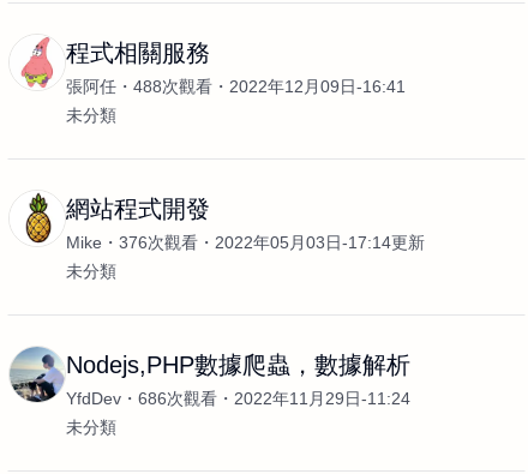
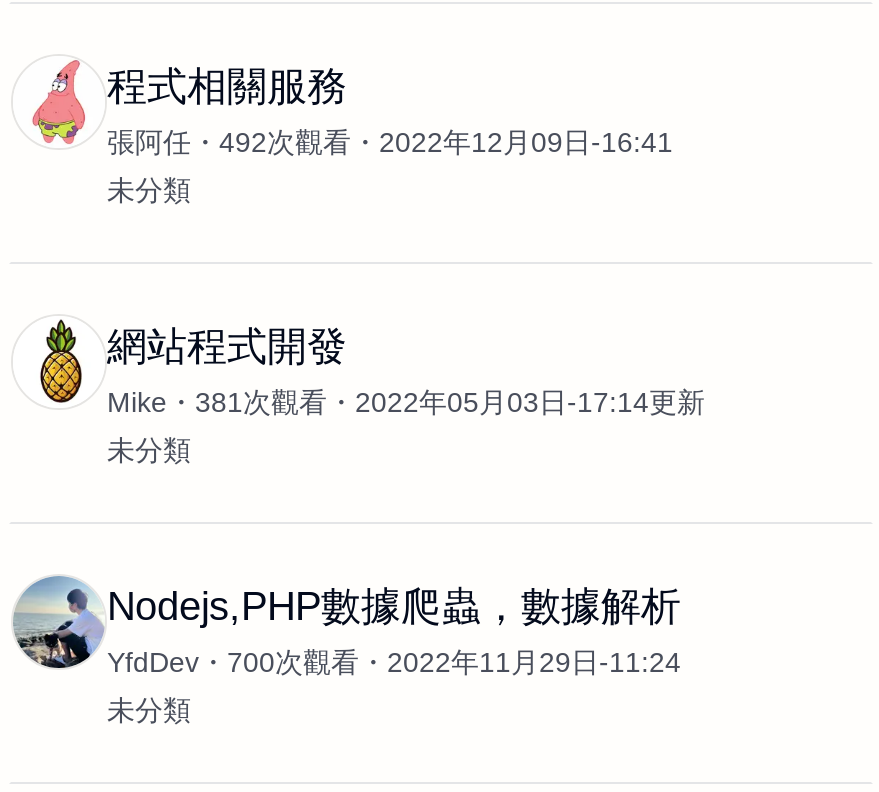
- 張阿任 488次觀看 2022年12月09日-16:41
+ 張阿任 492次觀看 2022年12月09日-16:41

- Mike 376次觀看 2022年05月03日-17:14更新
+ Mike 381次觀看 2022年05月03日-17:14更新

- YfdDev 686次觀看 2022年11月29日-11:24
+ YfdDev 700次觀看 2022年11月29日-11:24
